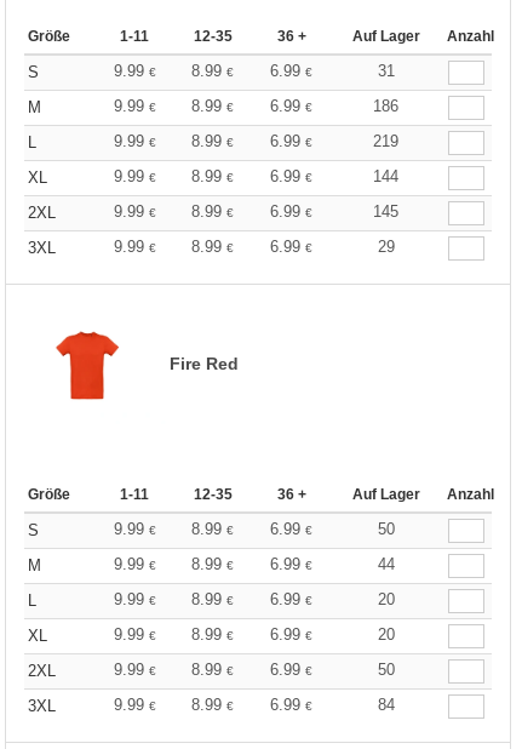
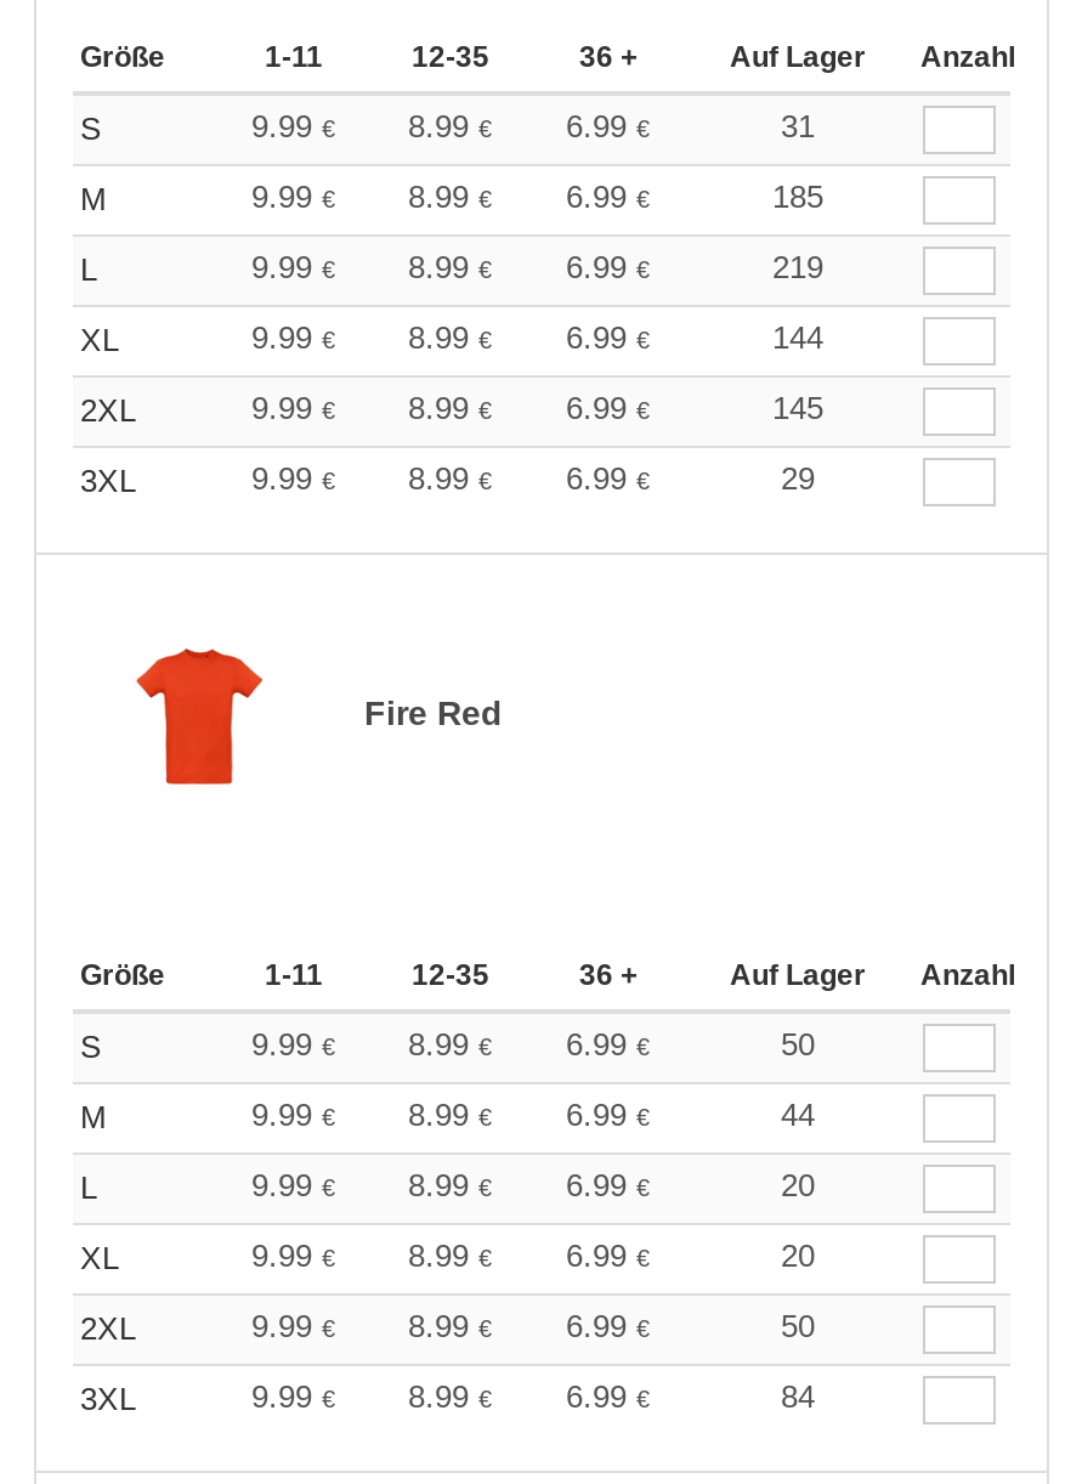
- 186
+ 185
